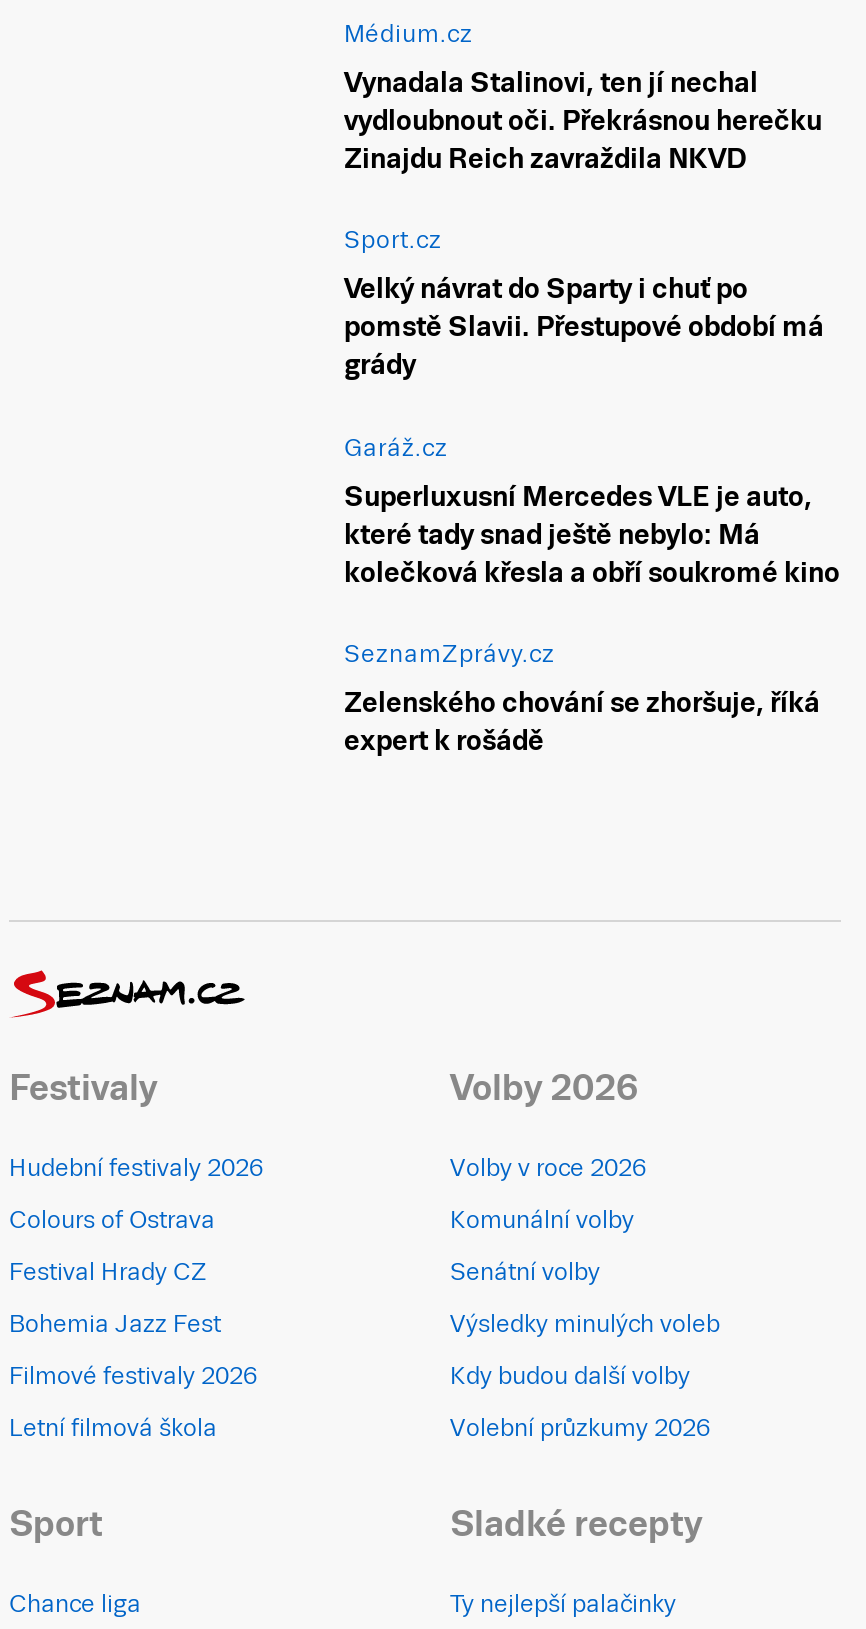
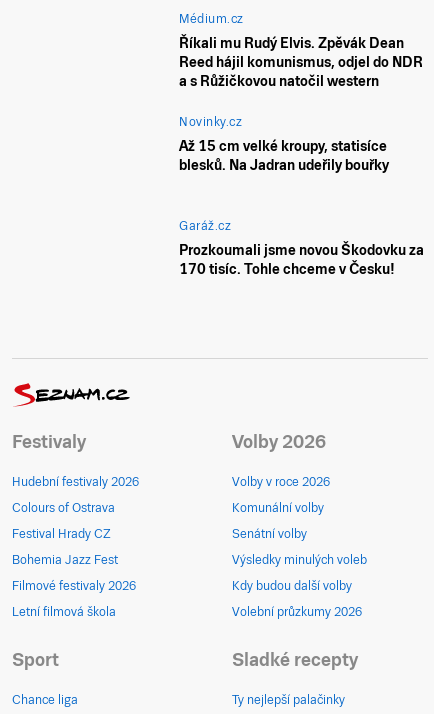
- Vynadala Stalinovi, ten jí nechal
- vydloubnout oči. Překrásnou herečku
- Zinajdu Reich zavraždila NKVD
+ Říkali mu Rudý Elvis. Zpěvák Dean
+ Reed hájil komunismus, odjel do NDR
+ a s Růžičkovou natočil western

- Sport.cz
+ Novinky.cz

- Velký návrat do Sparty i chuť po
- pomstě Slavii. Přestupové období má
- grády
+ Až 15 cm velké kroupy, statisíce
+ blesků. Na Jadran udeřily bouřky

- Superluxusní Mercedes VLE je auto,
- které tady snad ještě nebylo: Má
- kolečková křesla a obří soukromé kino
- SeznamZprávy.cz
- Zelenského chování se zhoršuje, říká
- expert k rošádě
+ Prozkoumali jsme novou Škodovku za
+ 170 tisíc. Tohle chceme v Česku!
